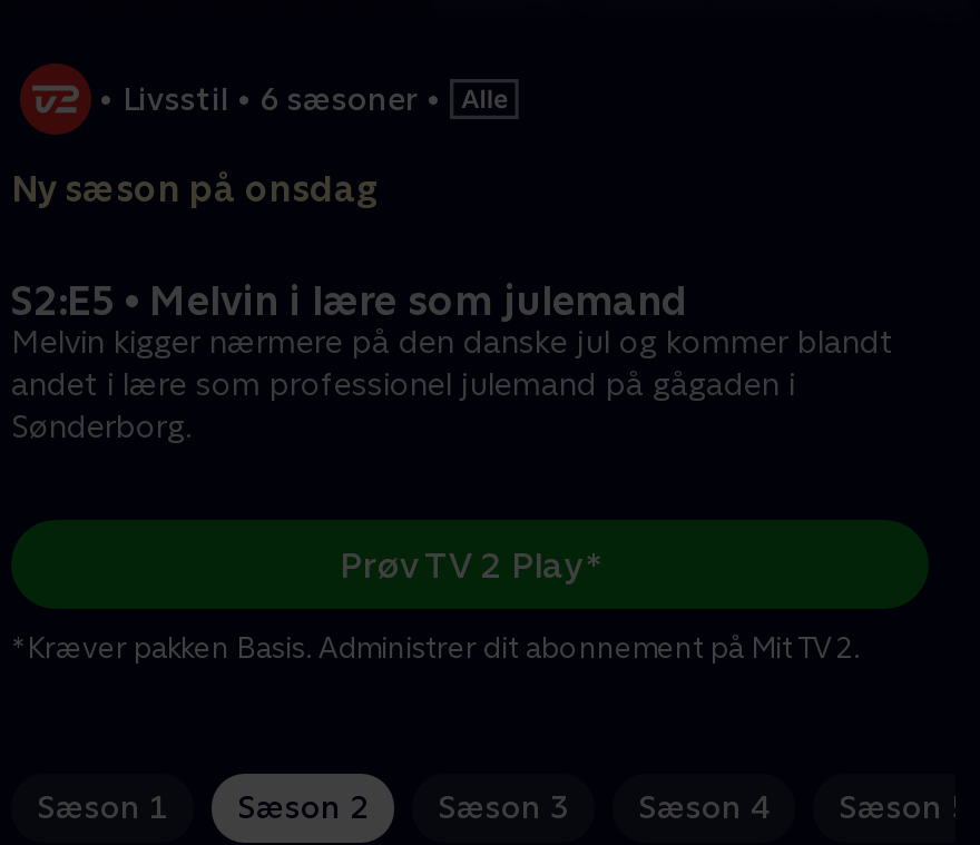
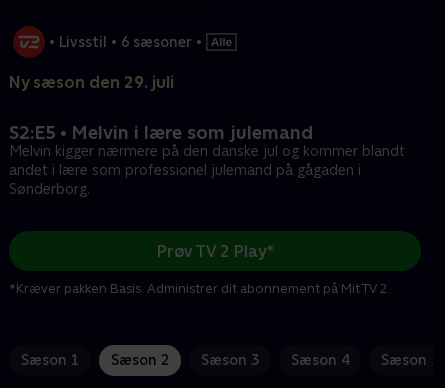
- Ny sæson på onsdag
+ Ny sæson den 29. juli
